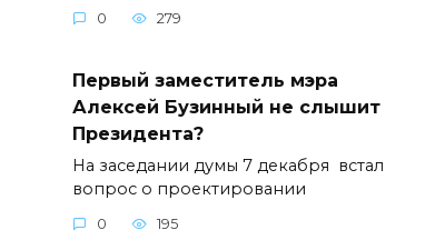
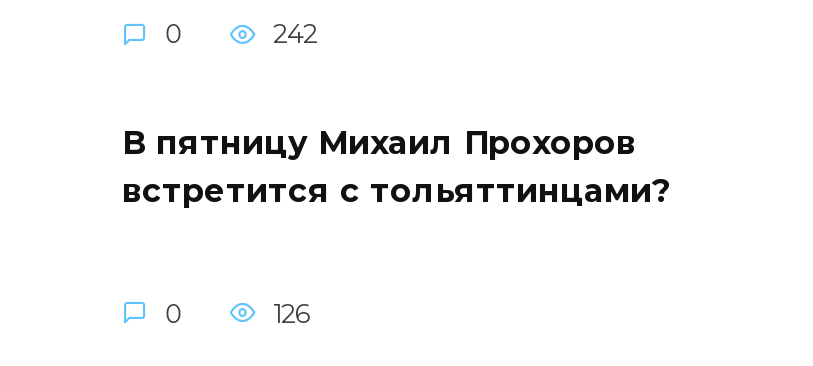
- 279
- Первый заместитель мэра
- Алексей Бузинный не слышит
- Президента?
- На заседании думы 7 декабря встал
- вопрос о проектировании
+ 242
+ В пятницу Михаил Прохоров
+ встретится с тольяттинцами?

- 195
+ 126
